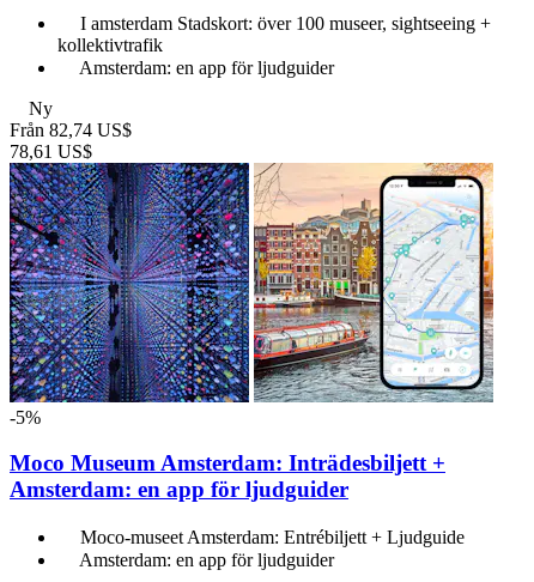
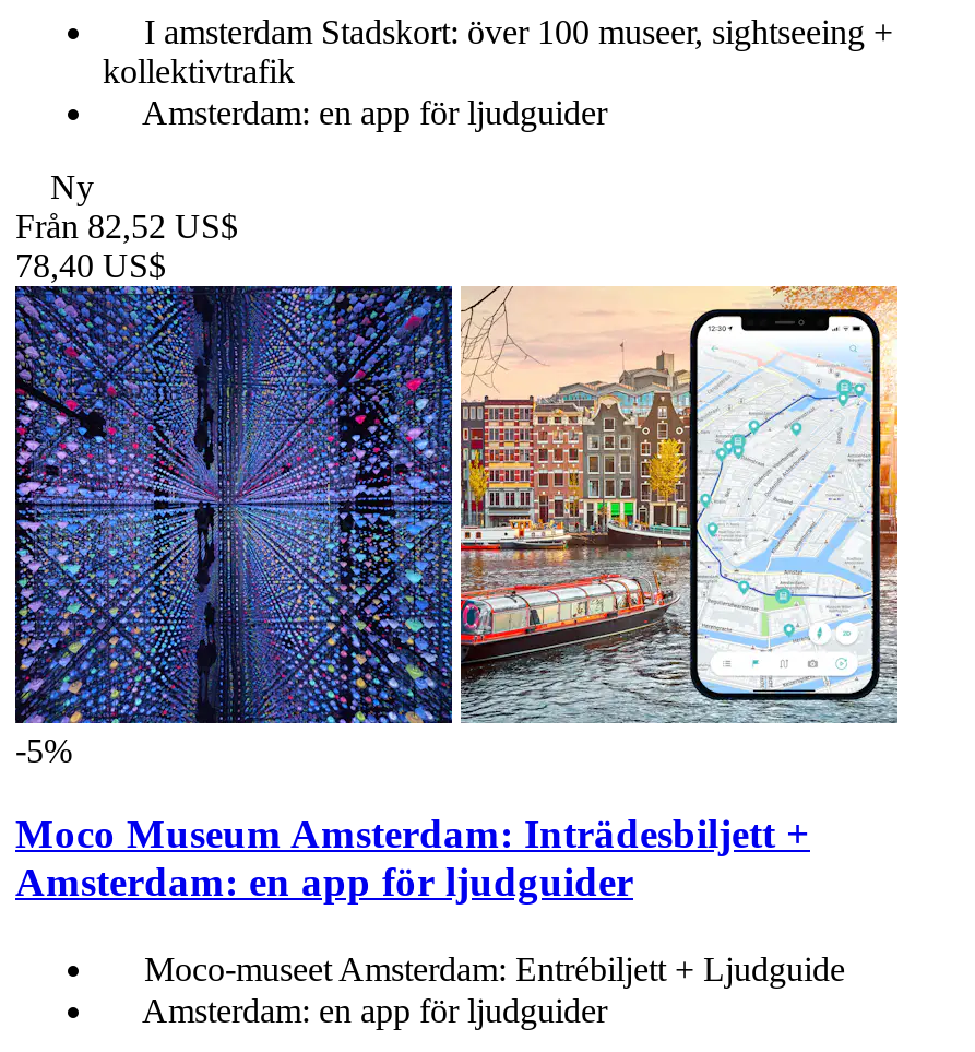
- Från 82,74 US$
+ Från 82,52 US$

- 78,61 US$
+ 78,40 US$
